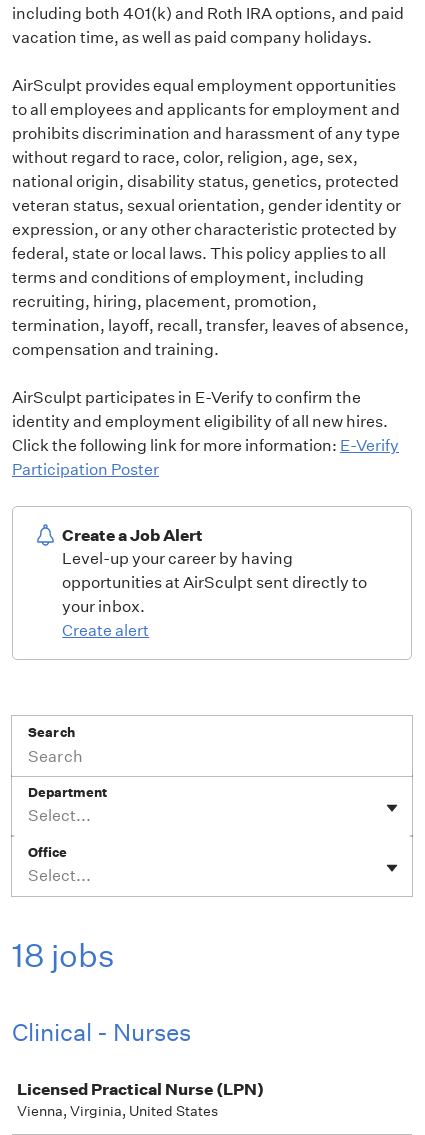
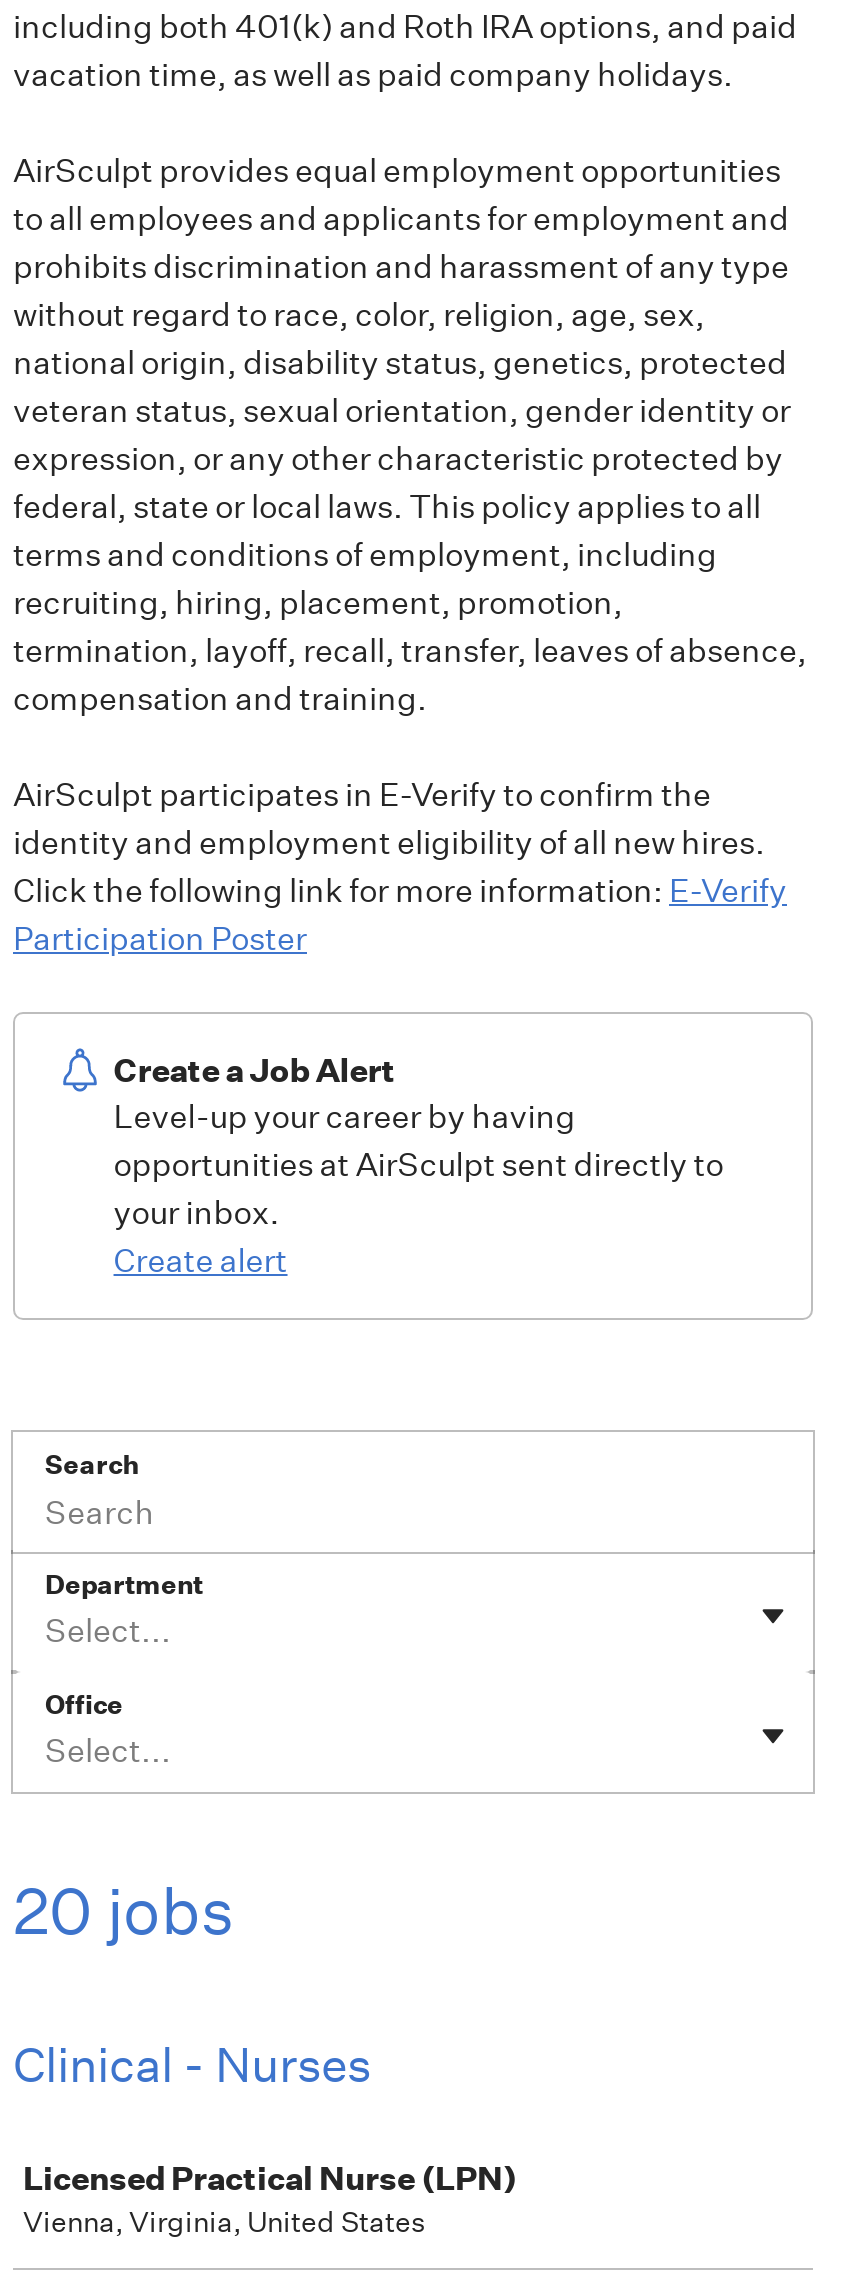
- 18 jobs
+ 20 jobs
